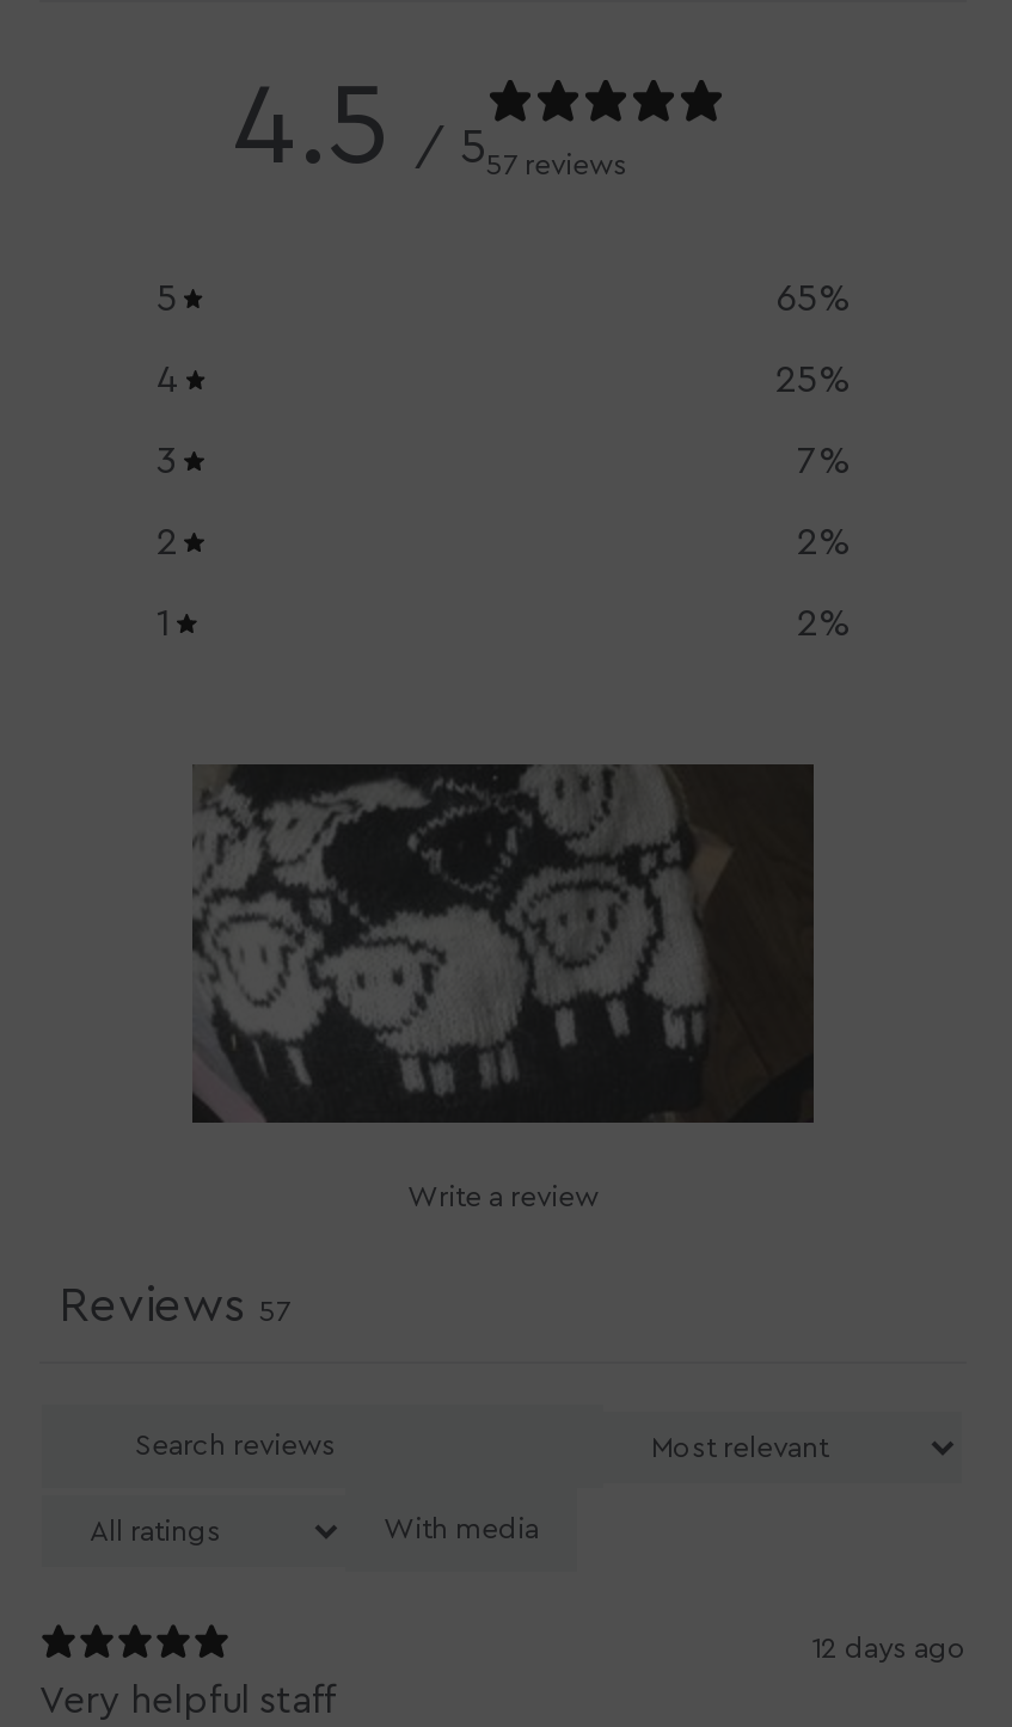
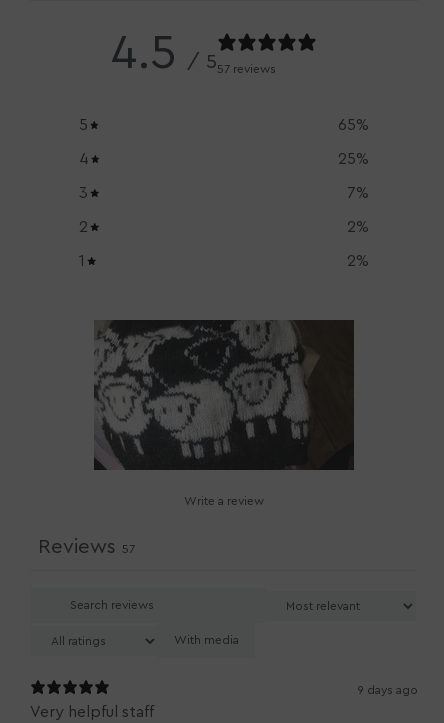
- 12 days ago
+ 9 days ago
